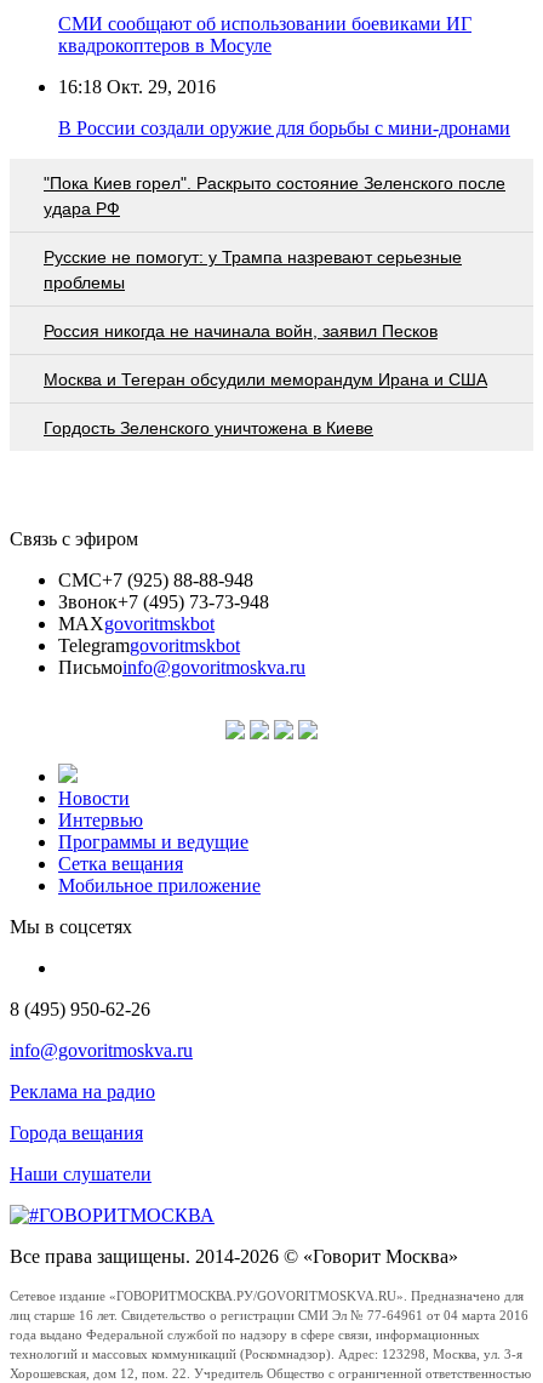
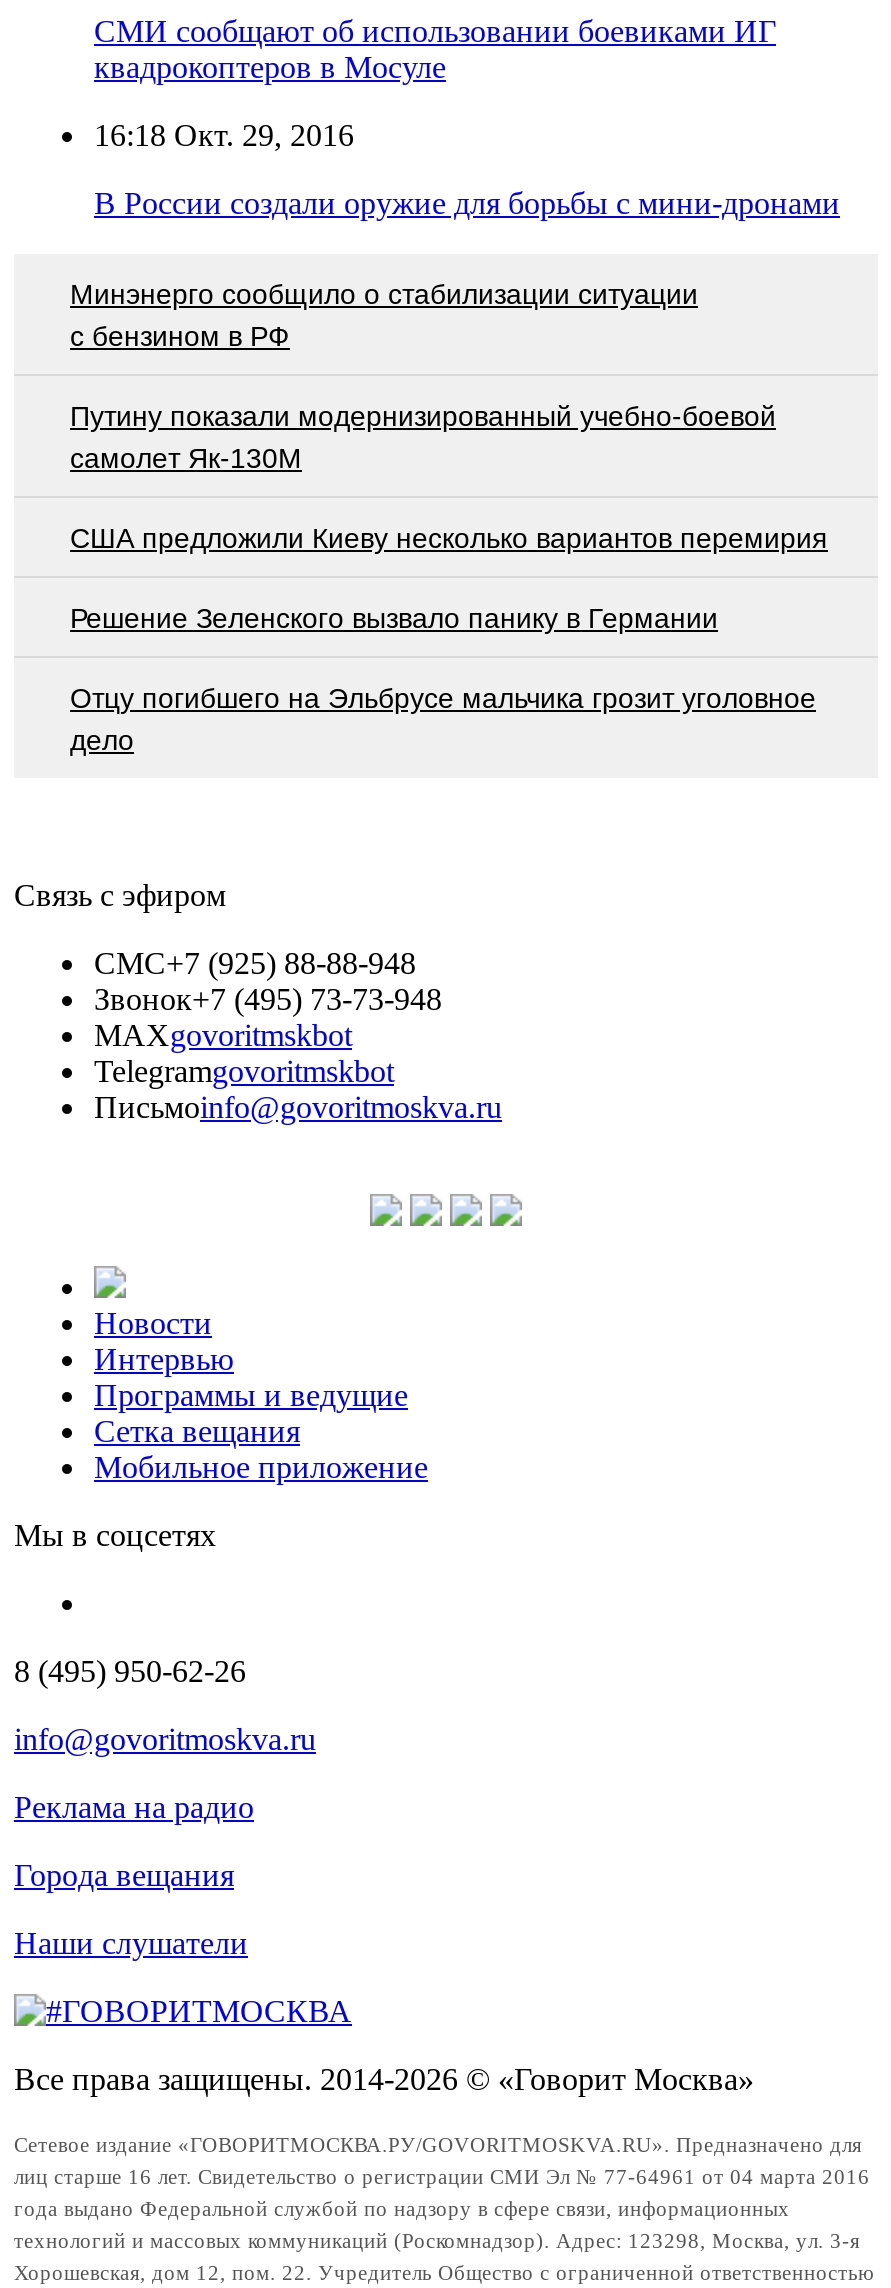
- "Пока Киев горел". Раскрыто состояние Зеленского после
- удара РФ
+ Минэнерго сообщило о стабилизации ситуации
+ с бензином в РФ

- Русские не помогут: у Трампа назревают серьезные
- проблемы
+ Путину показали модернизированный учебно-боевой
+ самолет Як-130М

- Россия никогда не начинала войн, заявил Песков
+ США предложили Киеву несколько вариантов перемирия

- Москва и Тегеран обсудили меморандум Ирана и США
+ Решение Зеленского вызвало панику в Германии

- Гордость Зеленского уничтожена в Киеве
+ Отцу погибшего на Эльбрусе мальчика грозит уголовное
+ дело
